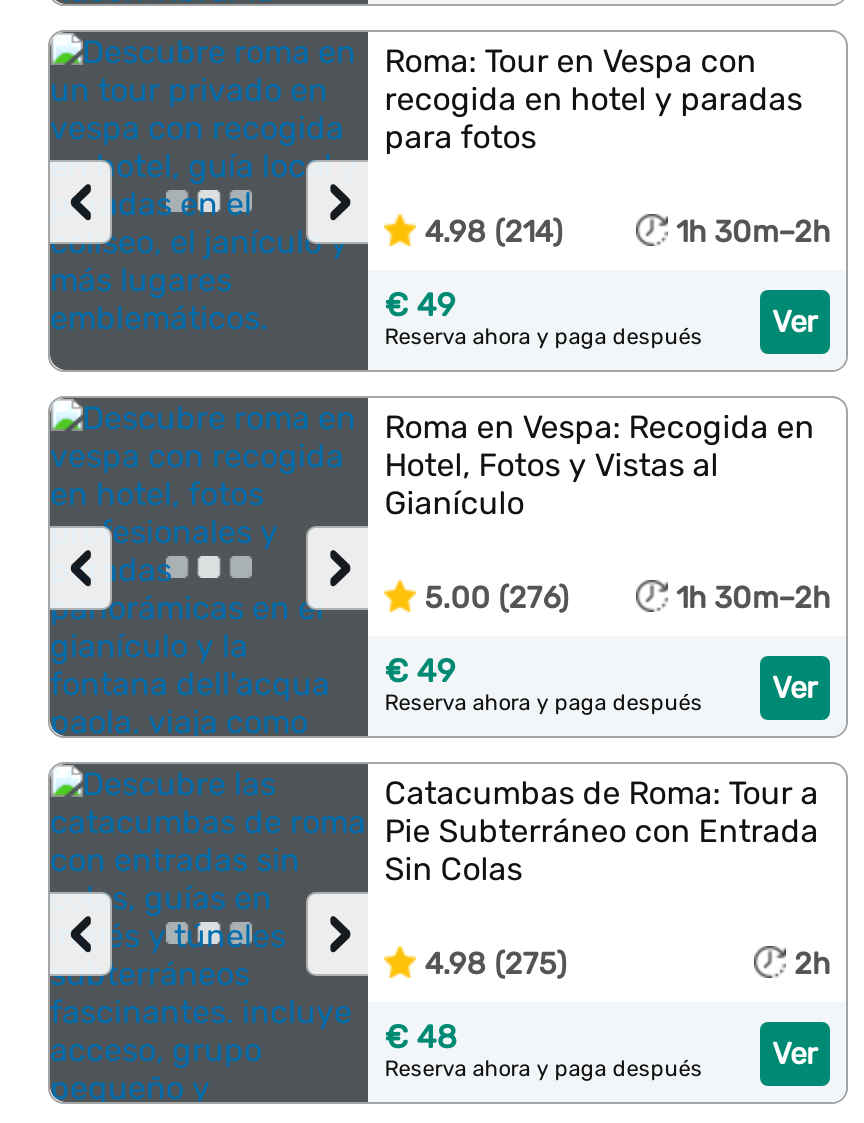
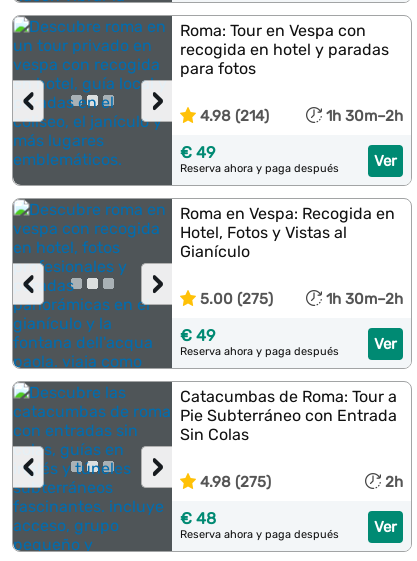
- 5.00 (276)
+ 5.00 (275)
